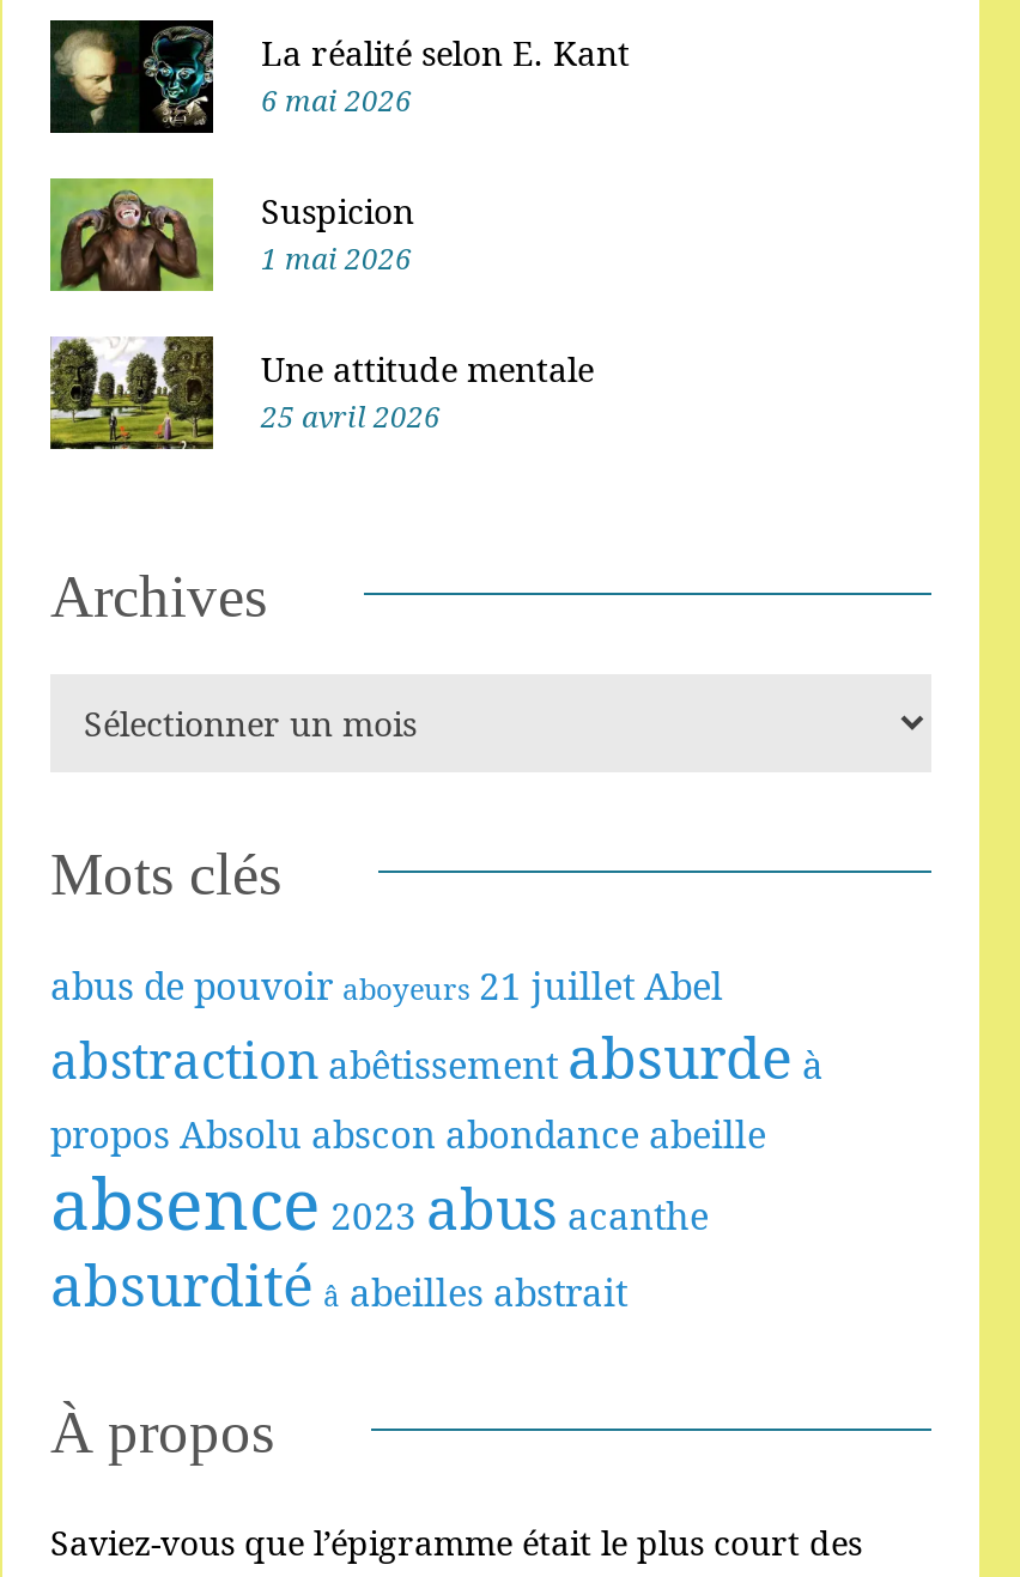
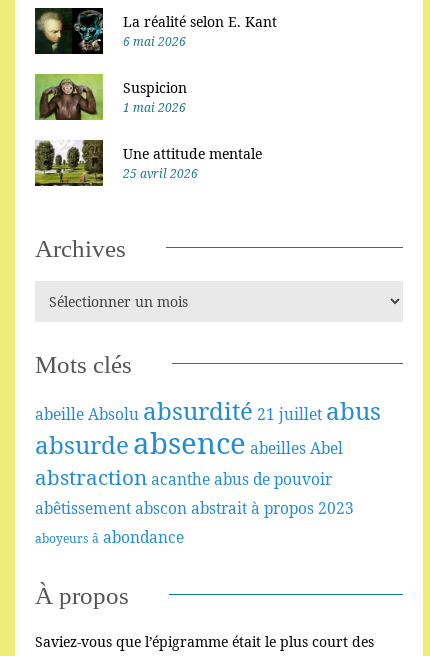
- abus de pouvoir aboyeurs 21 juillet Abel
- abstraction abêtissement absurde à
- propos Absolu abscon abondance abeille
- absence 2023 abus acanthe
- absurdité â abeilles abstrait
+ abeille Absolu absurdité 21 juillet abus
+ absurde absence abeilles Abel
+ abstraction acanthe abus de pouvoir
+ abêtissement abscon abstrait à propos 2023
+ aboyeurs â abondance
